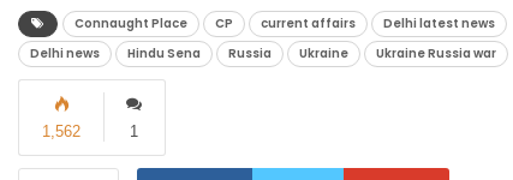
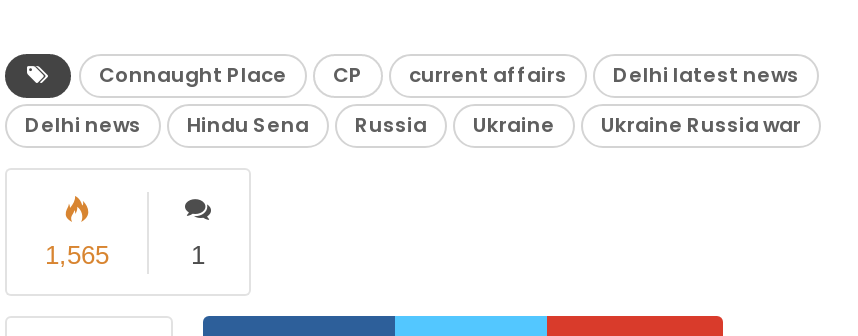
- 1,562
+ 1,565
